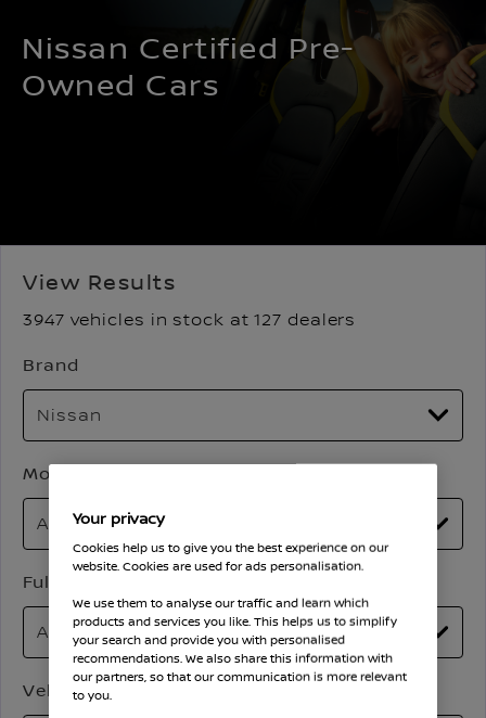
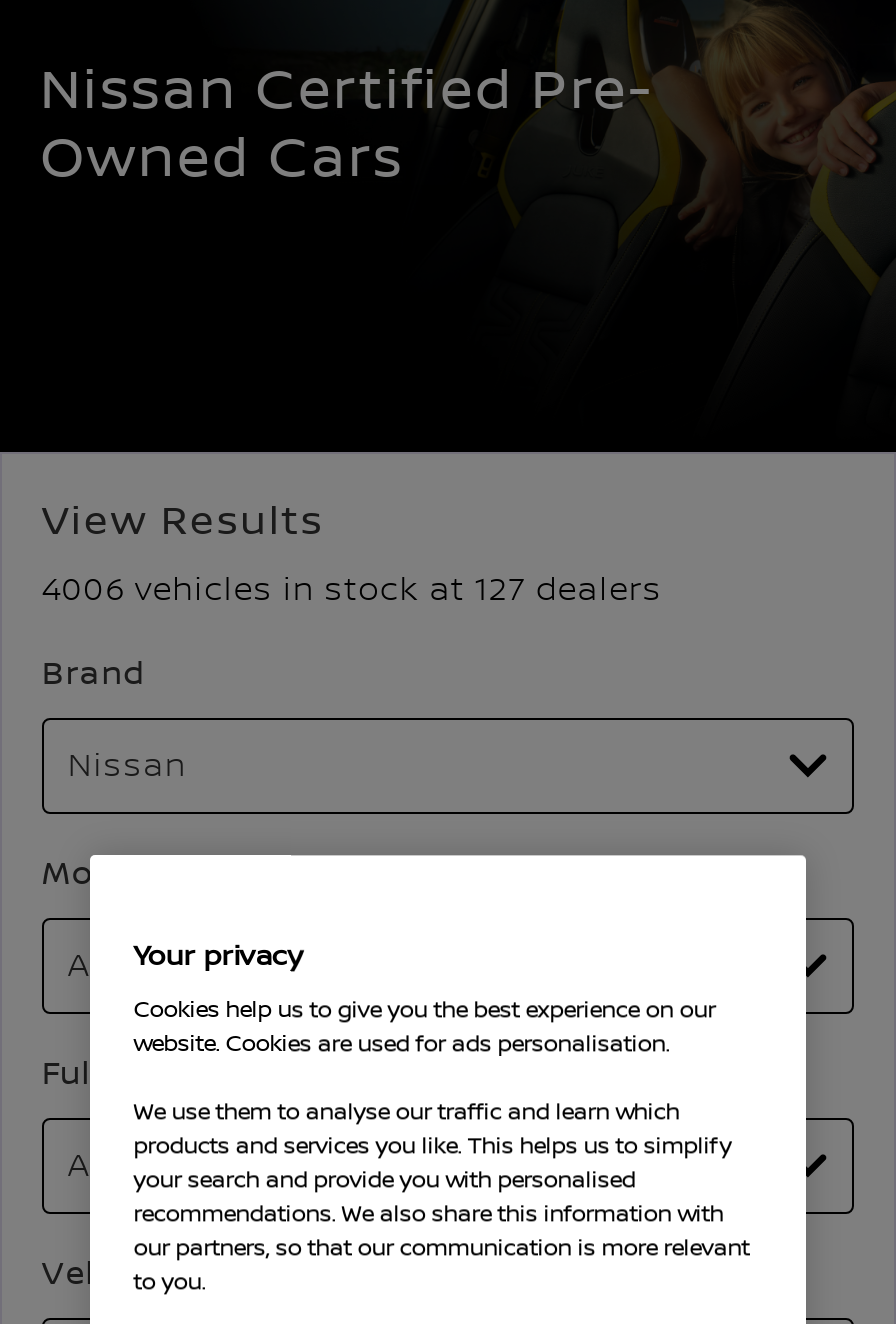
- 3947 vehicles in stock at 127 dealers
+ 4006 vehicles in stock at 127 dealers
